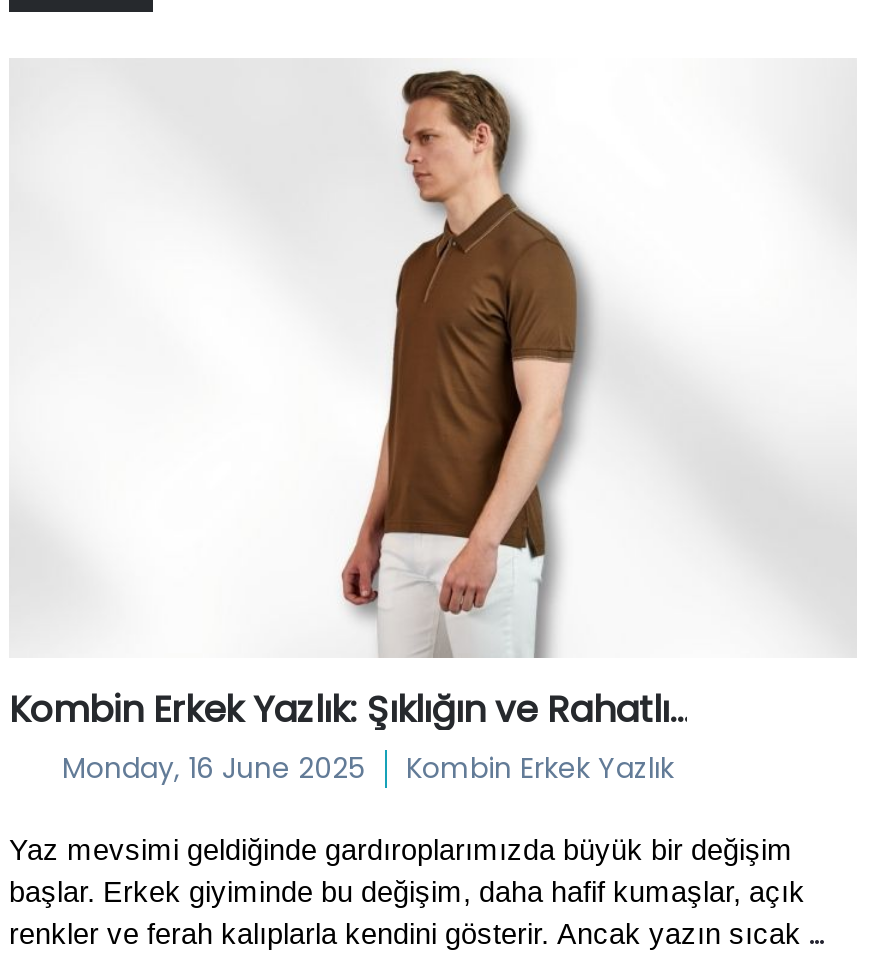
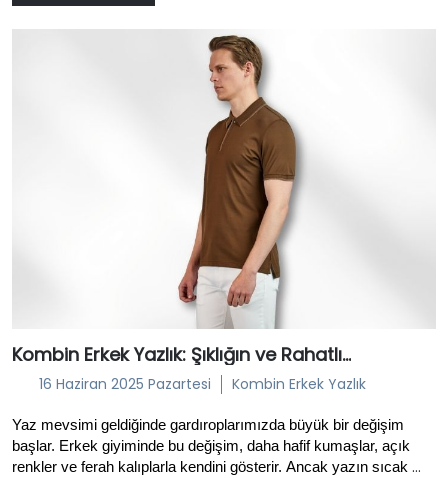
- Monday, 16 June 2025
+ 16 Haziran 2025 Pazartesi
